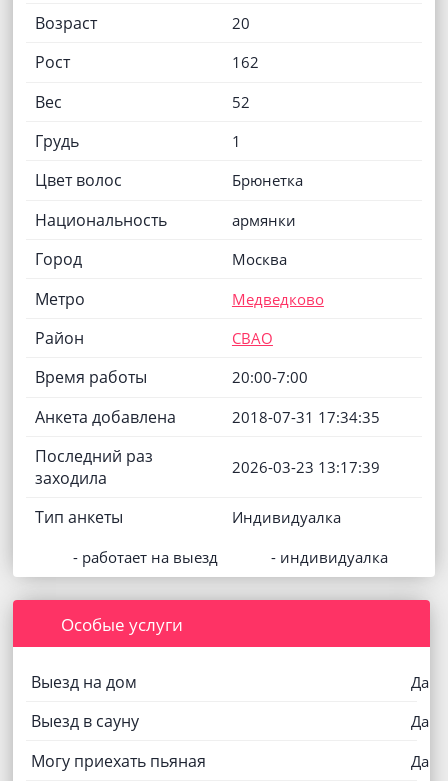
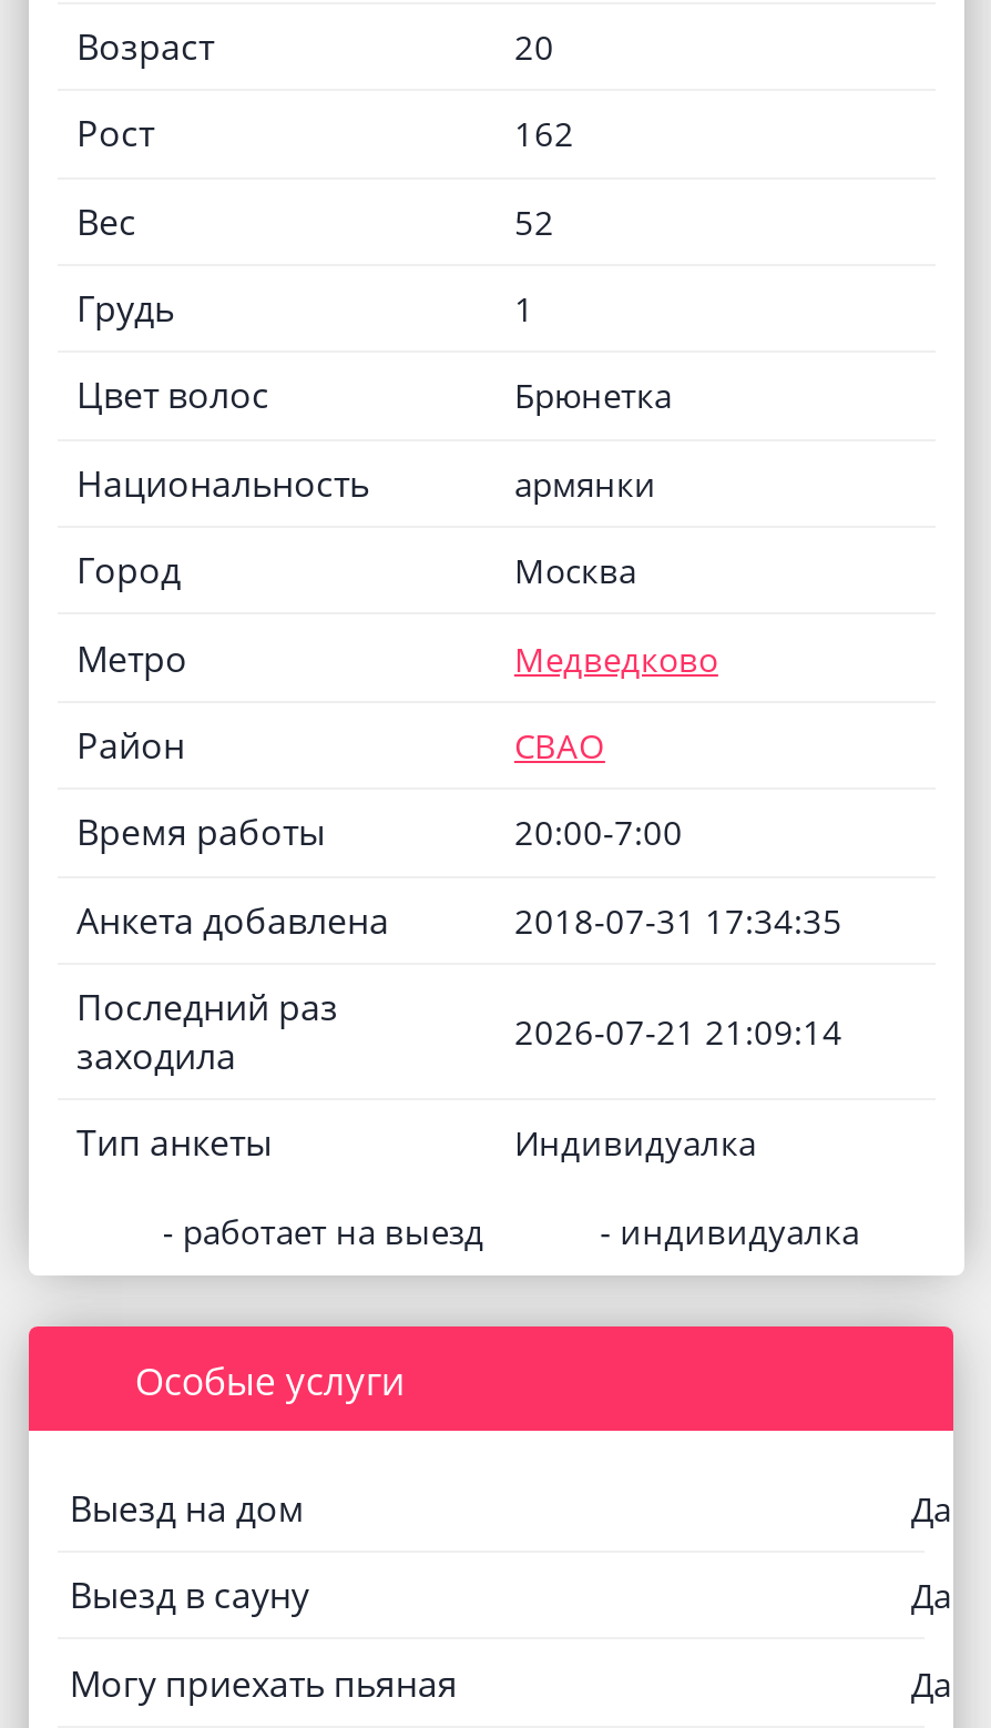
- 2026-03-23 13:17:39
+ 2026-07-21 21:09:14
